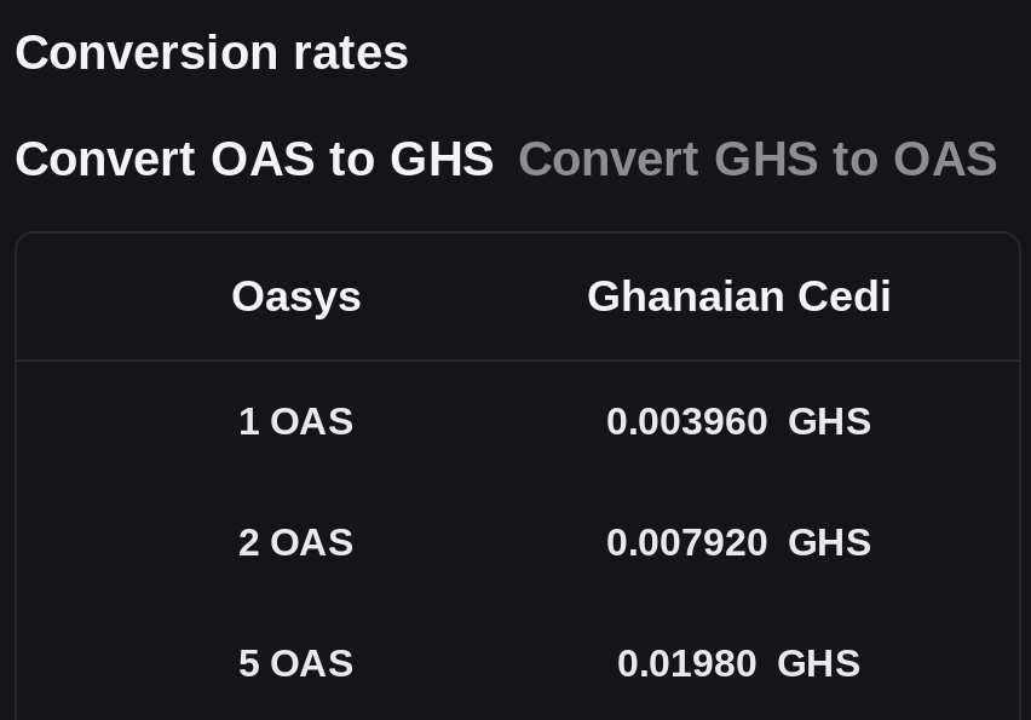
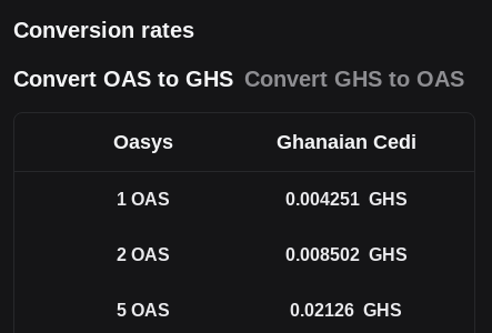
- 0.003960 GHS
+ 0.004251 GHS

- 0.007920 GHS
+ 0.008502 GHS

- 0.01980 GHS
+ 0.02126 GHS
